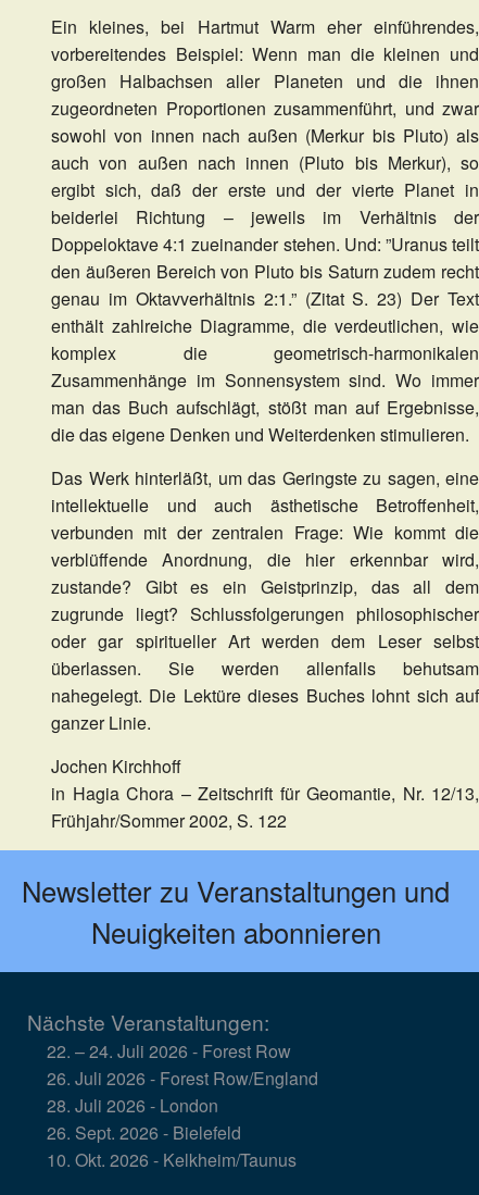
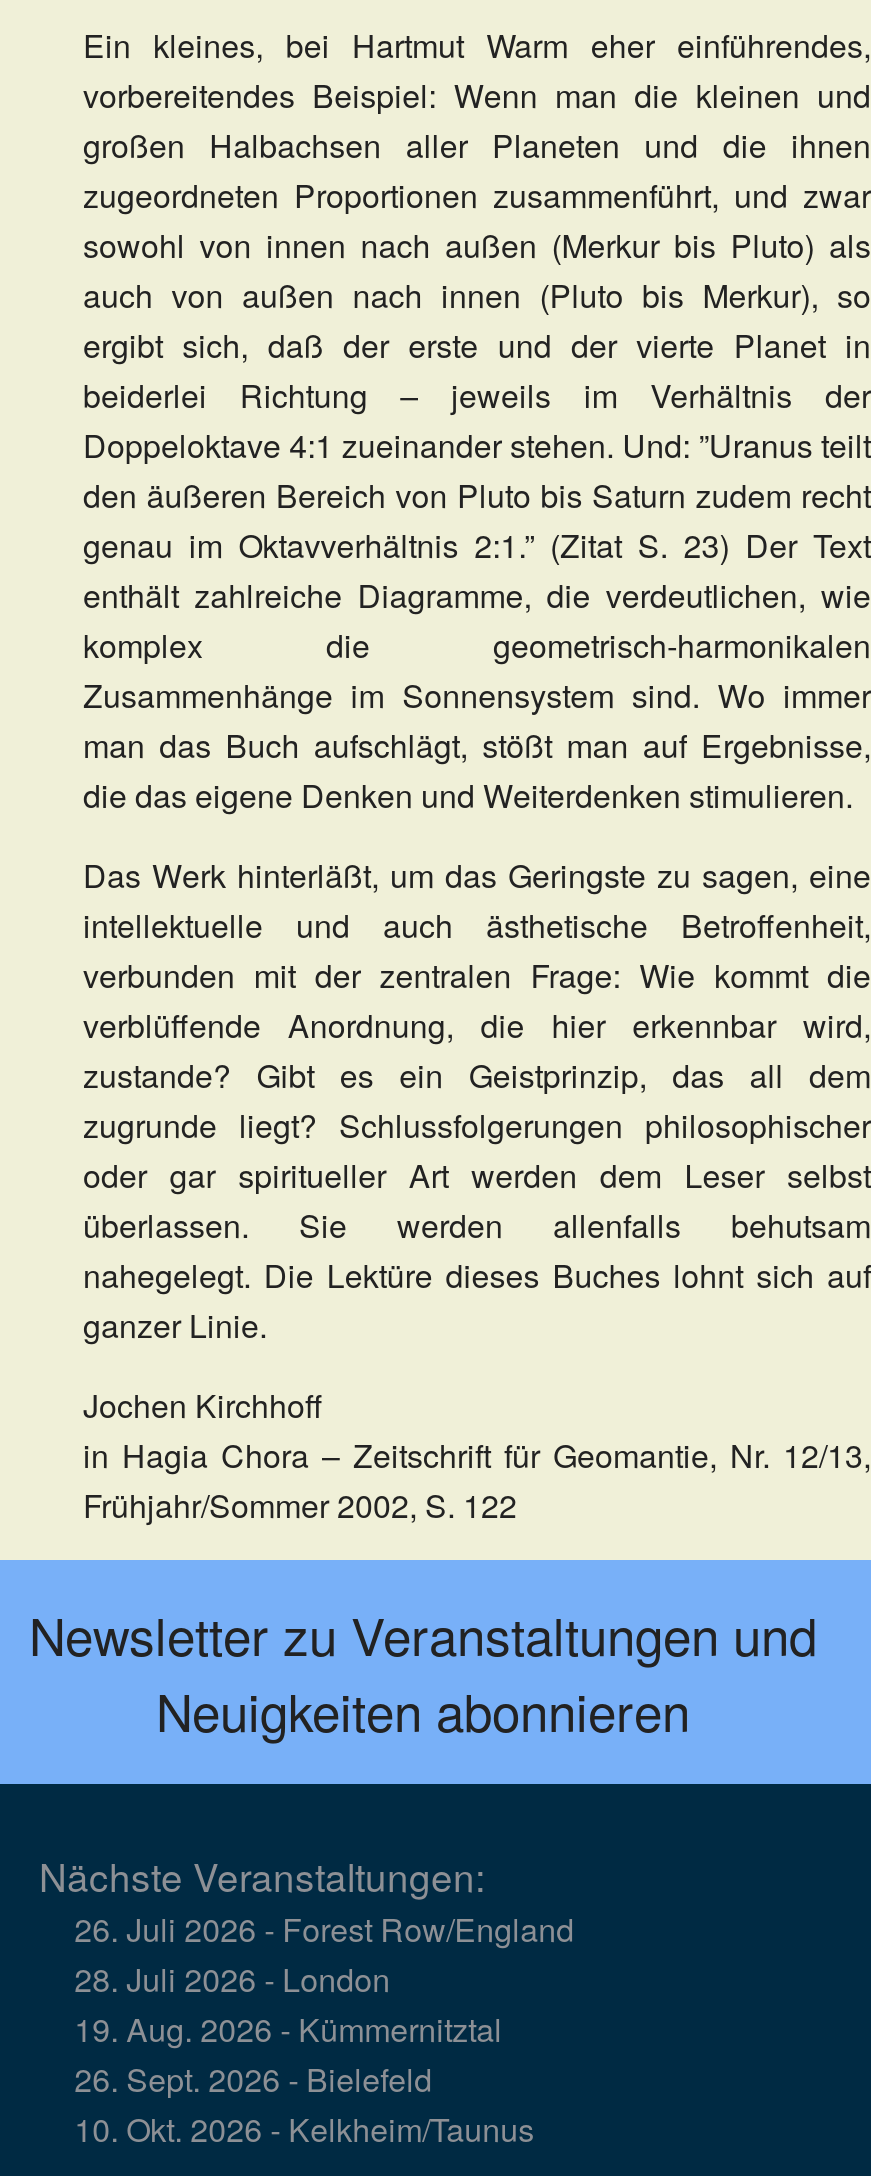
- 22. – 24. Juli 2026 - Forest Row

moved up: 26. Juli 2026 - Forest Row/England | 28. Juli 2026 - London

+ 19. Aug. 2026 - Kümmernitztal
